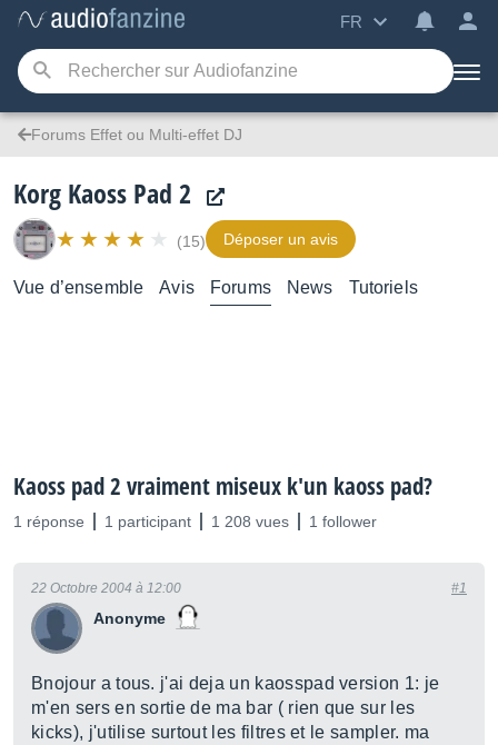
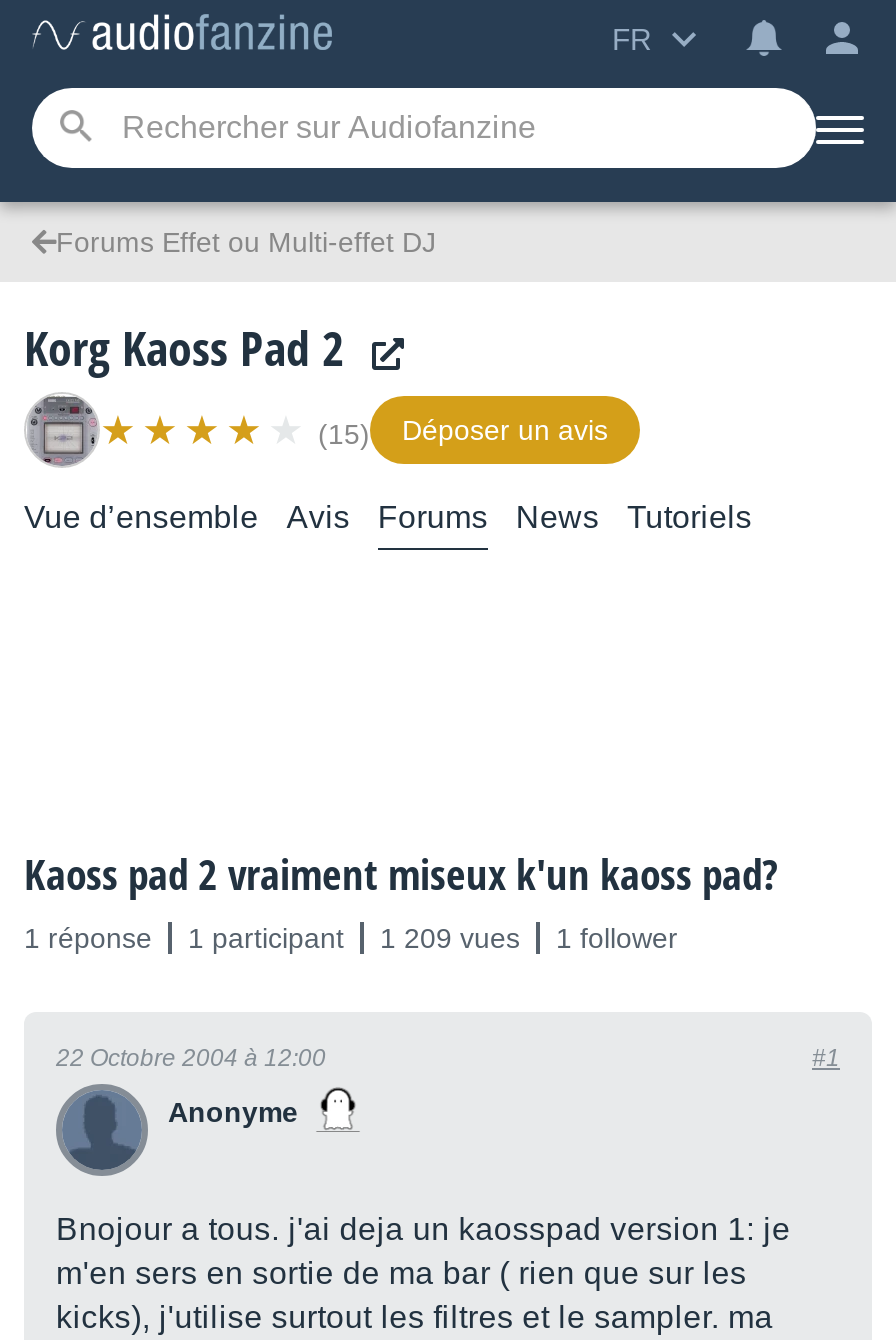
- 1 réponse 1 participant 1 208 vues 1 follower
+ 1 réponse 1 participant 1 209 vues 1 follower
